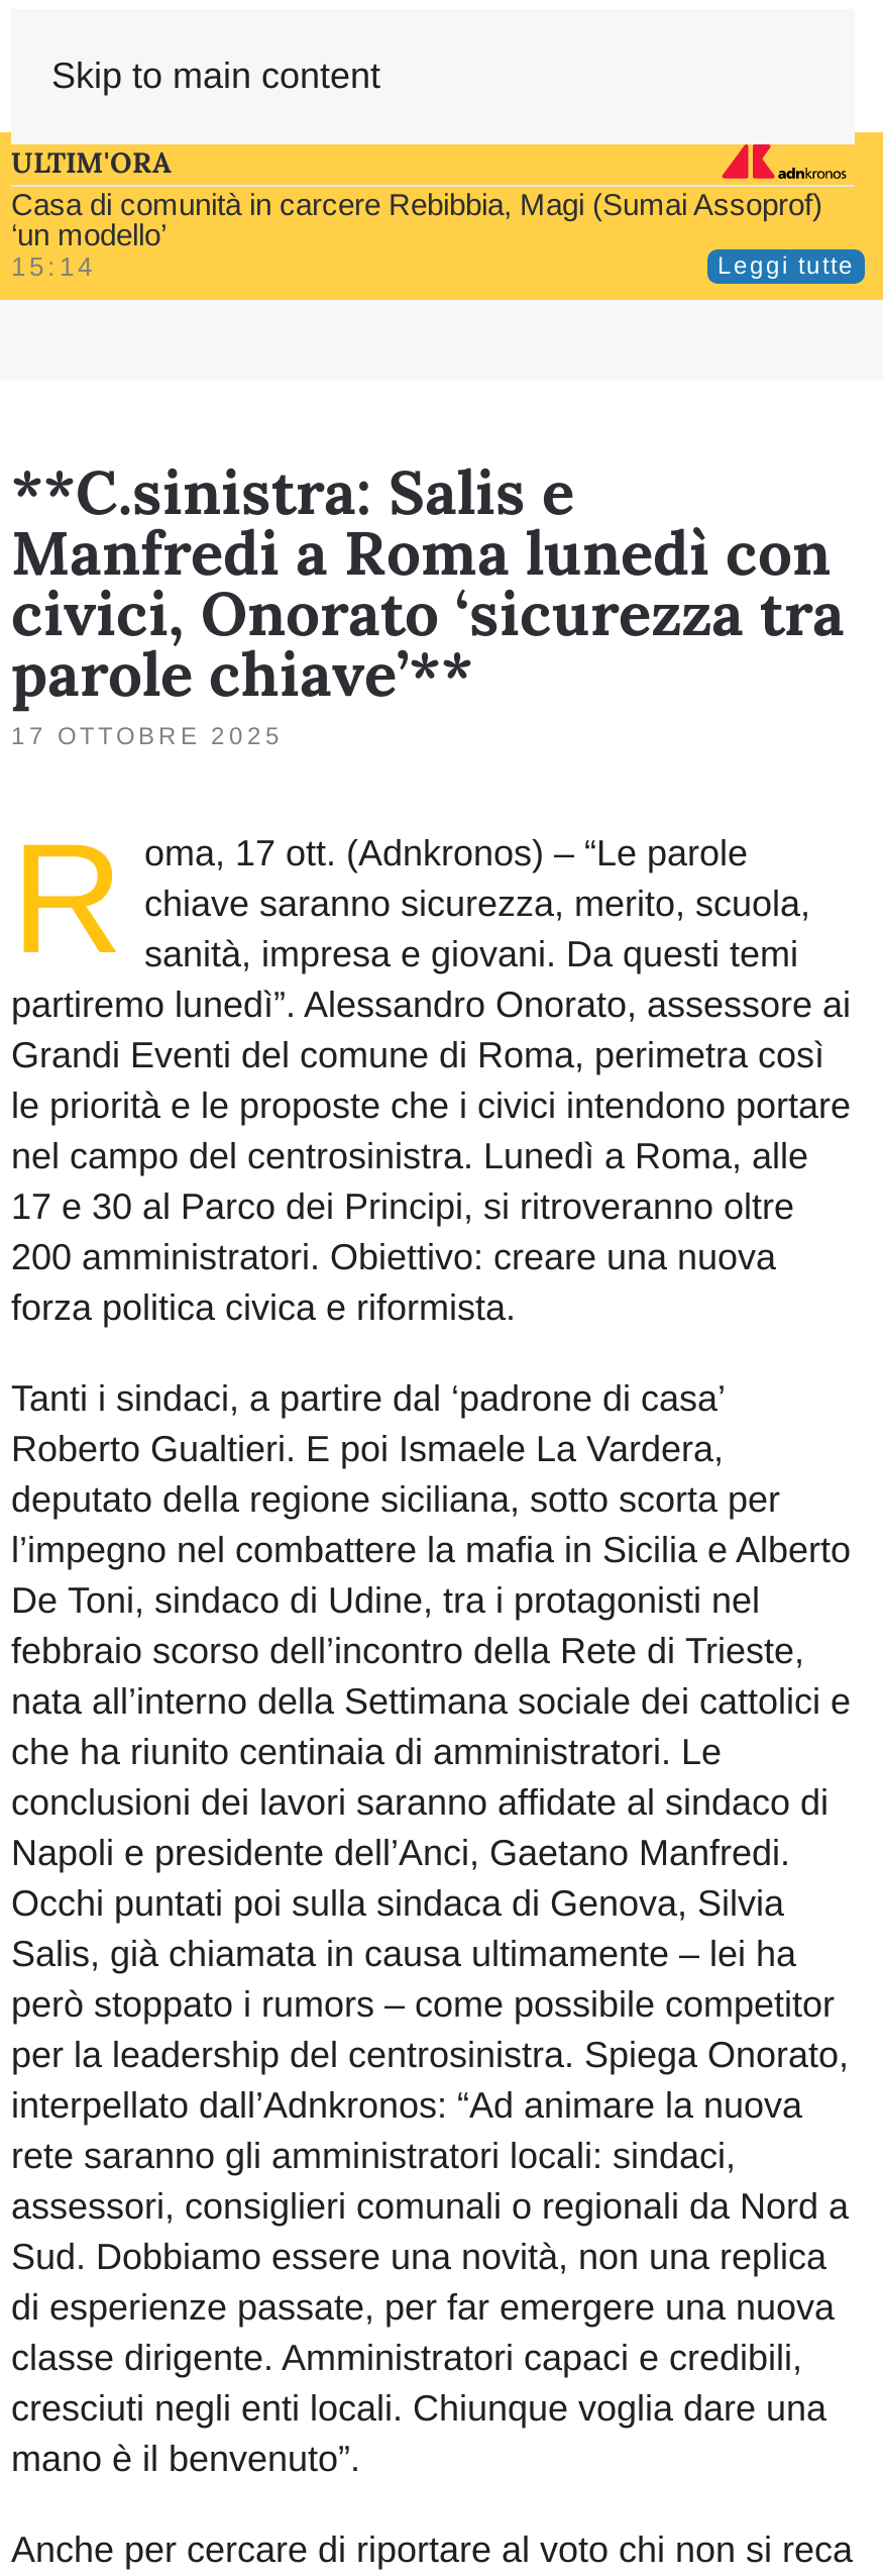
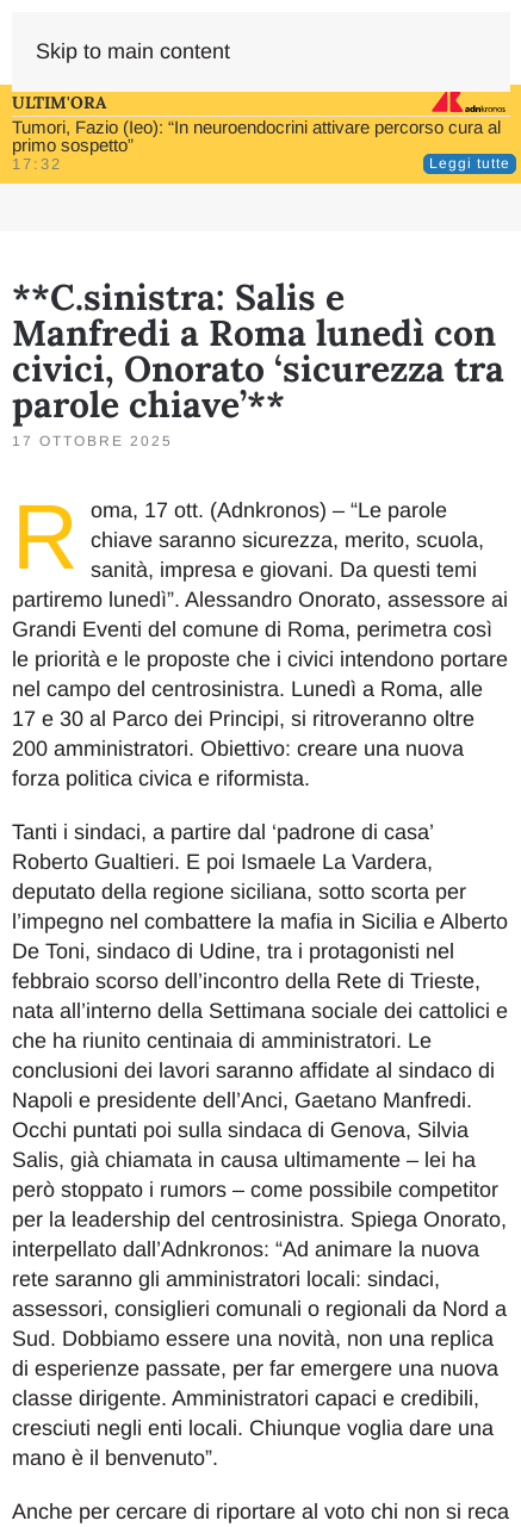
- Casa di comunità in carcere Rebibbia, Magi (Sumai Assoprof)
- ‘un modello’
- 15:14
+ Tumori, Fazio (Ieo): “In neuroendocrini attivare percorso cura al
+ primo sospetto”
+ 17:32
